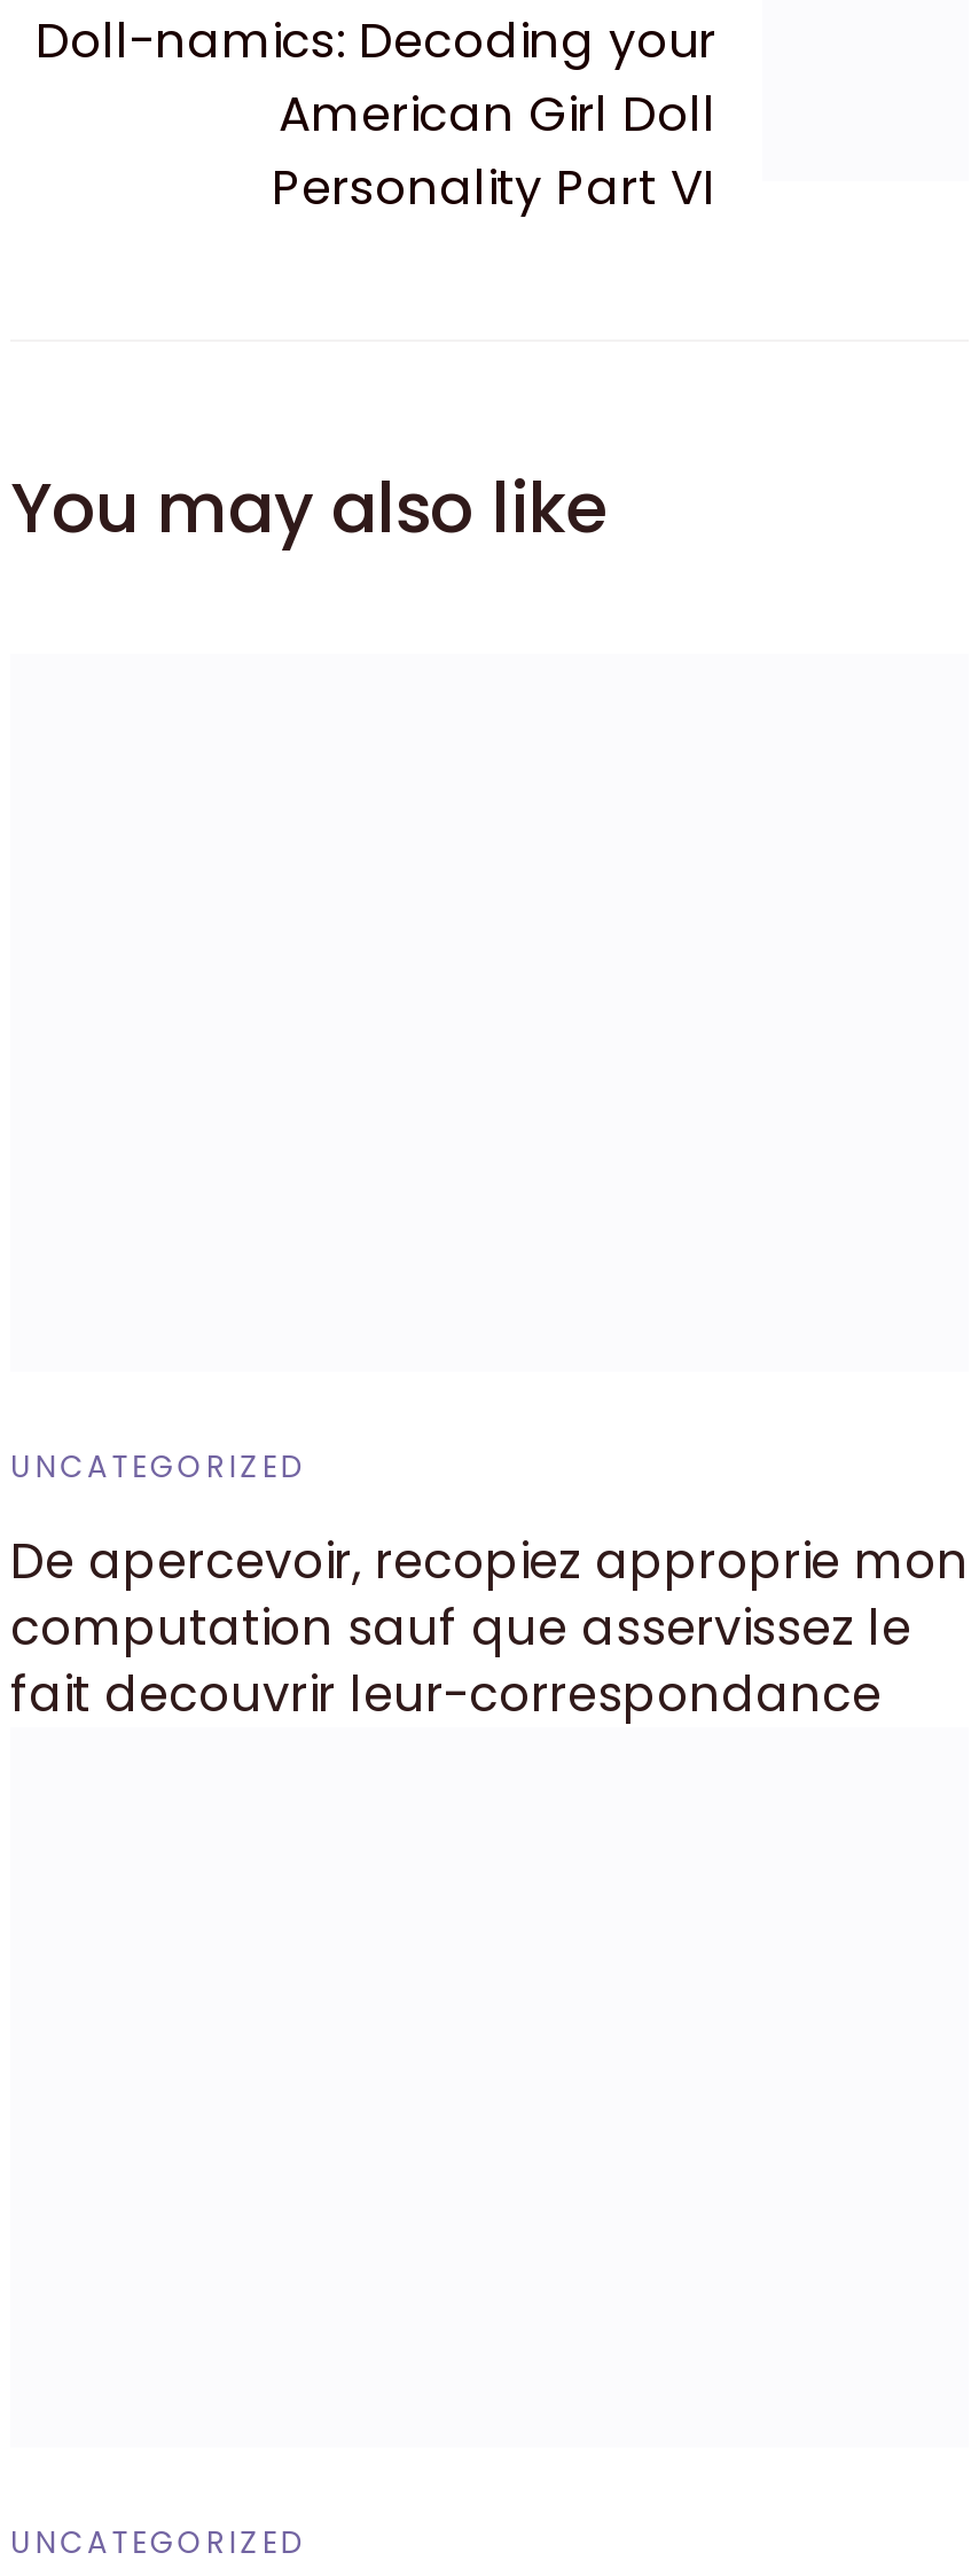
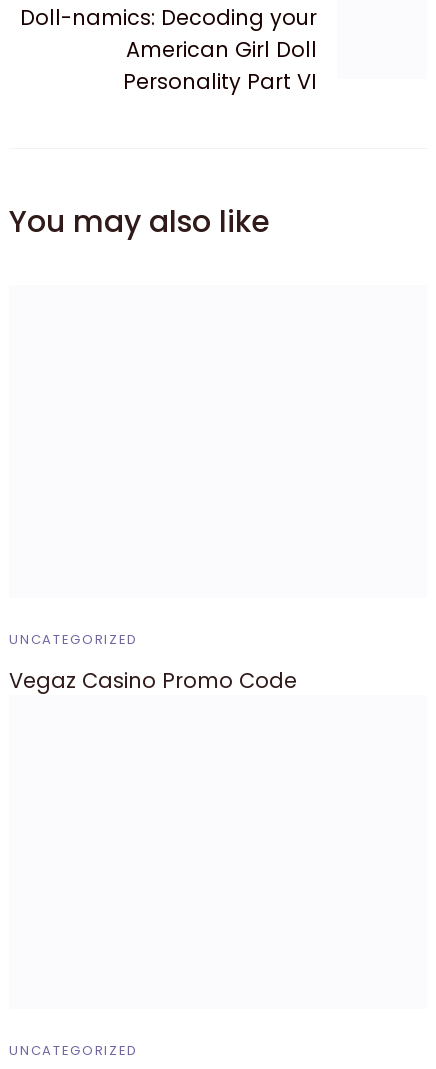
- De apercevoir, recopiez approprie mon
- computation sauf que asservissez le
- fait decouvrir leur-correspondance
+ Vegaz Casino Promo Code
